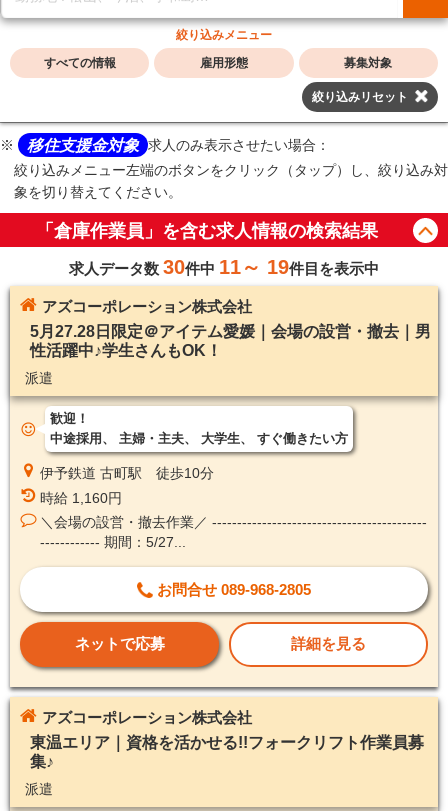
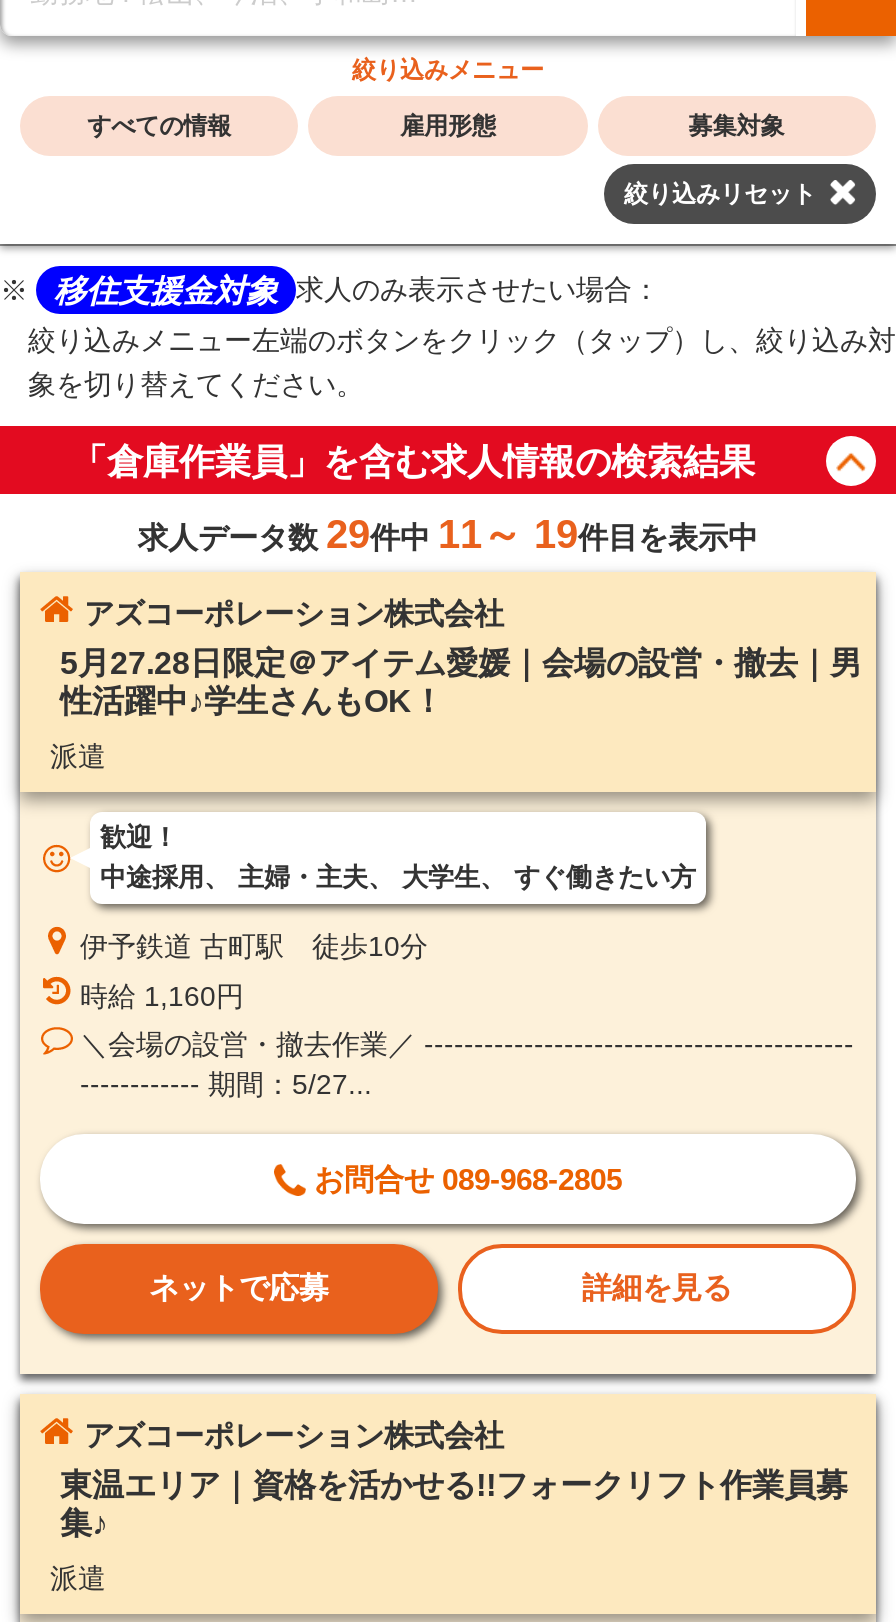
- 求人データ数30件中11～ 19件目を表示中
+ 求人データ数29件中11～ 19件目を表示中
